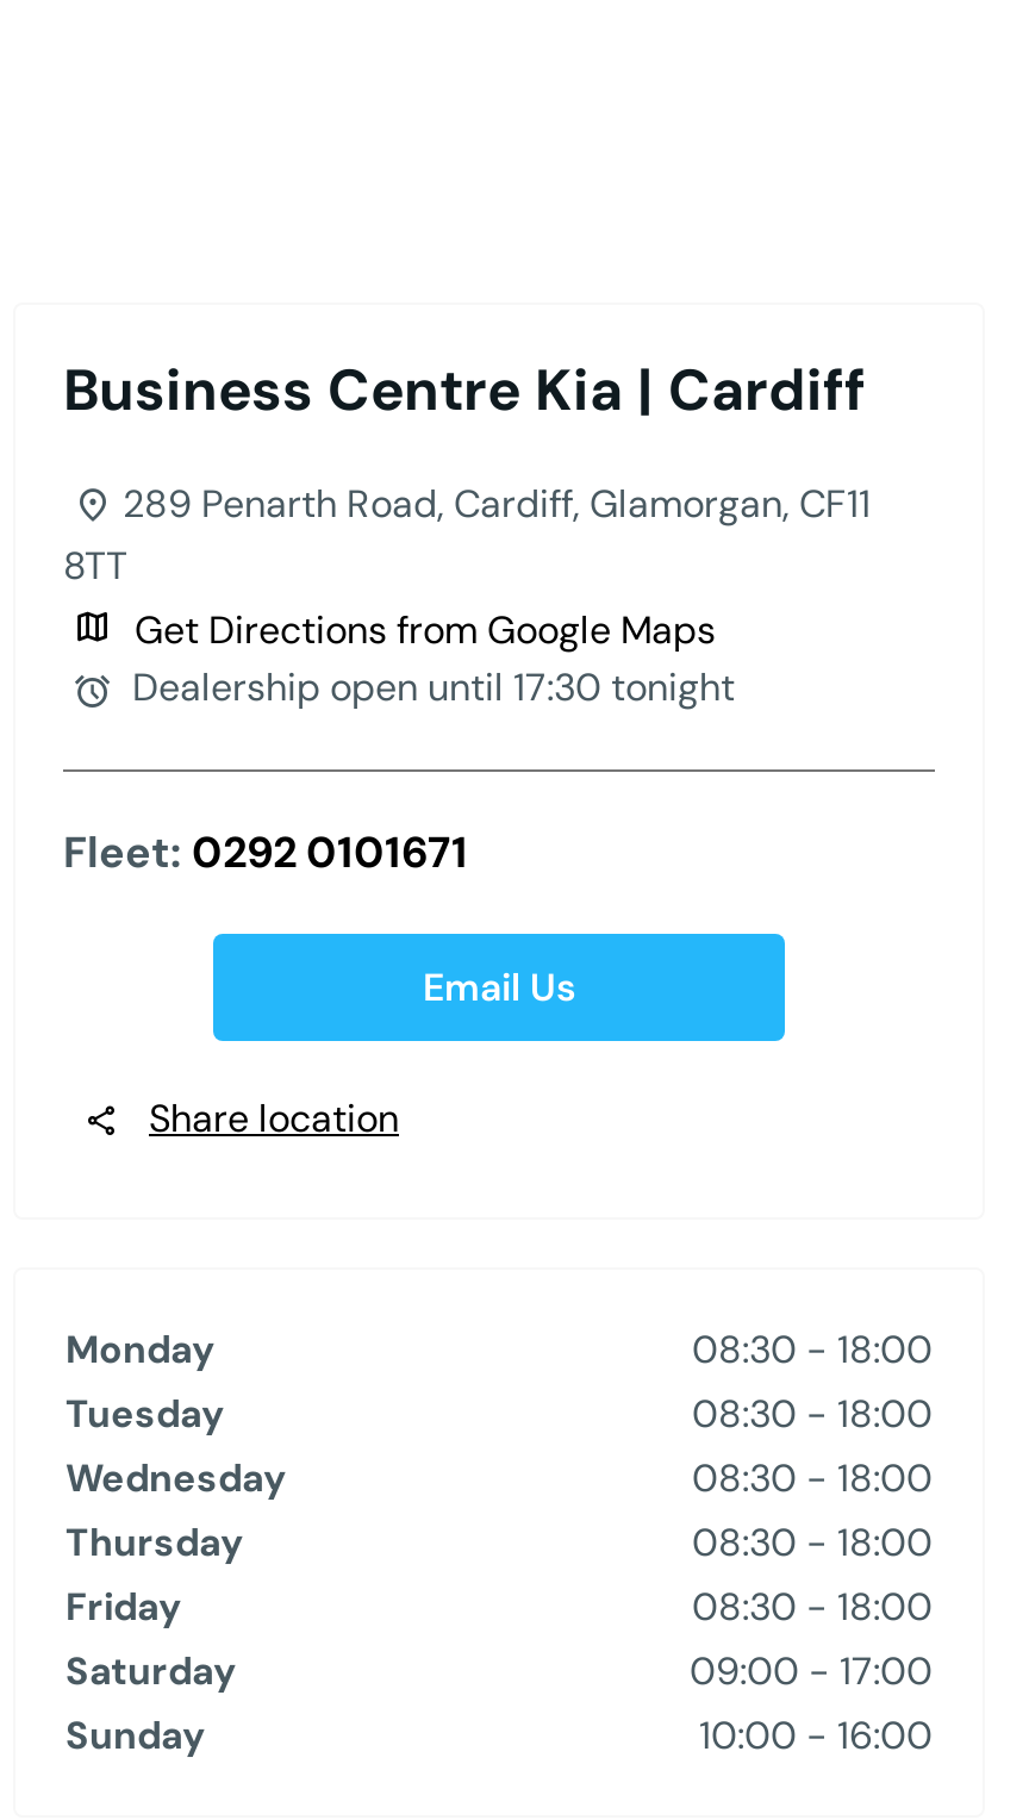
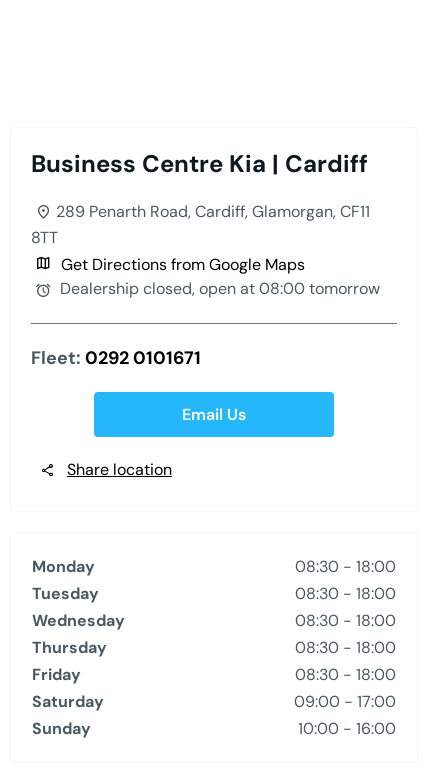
- Dealership open until 17:30 tonight
+ Dealership closed, open at 08:00 tomorrow
